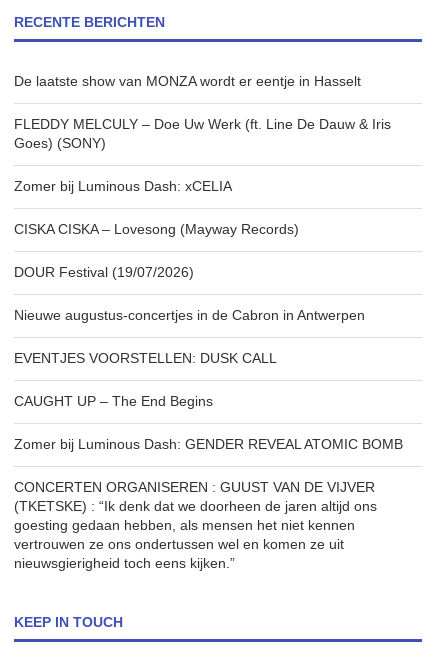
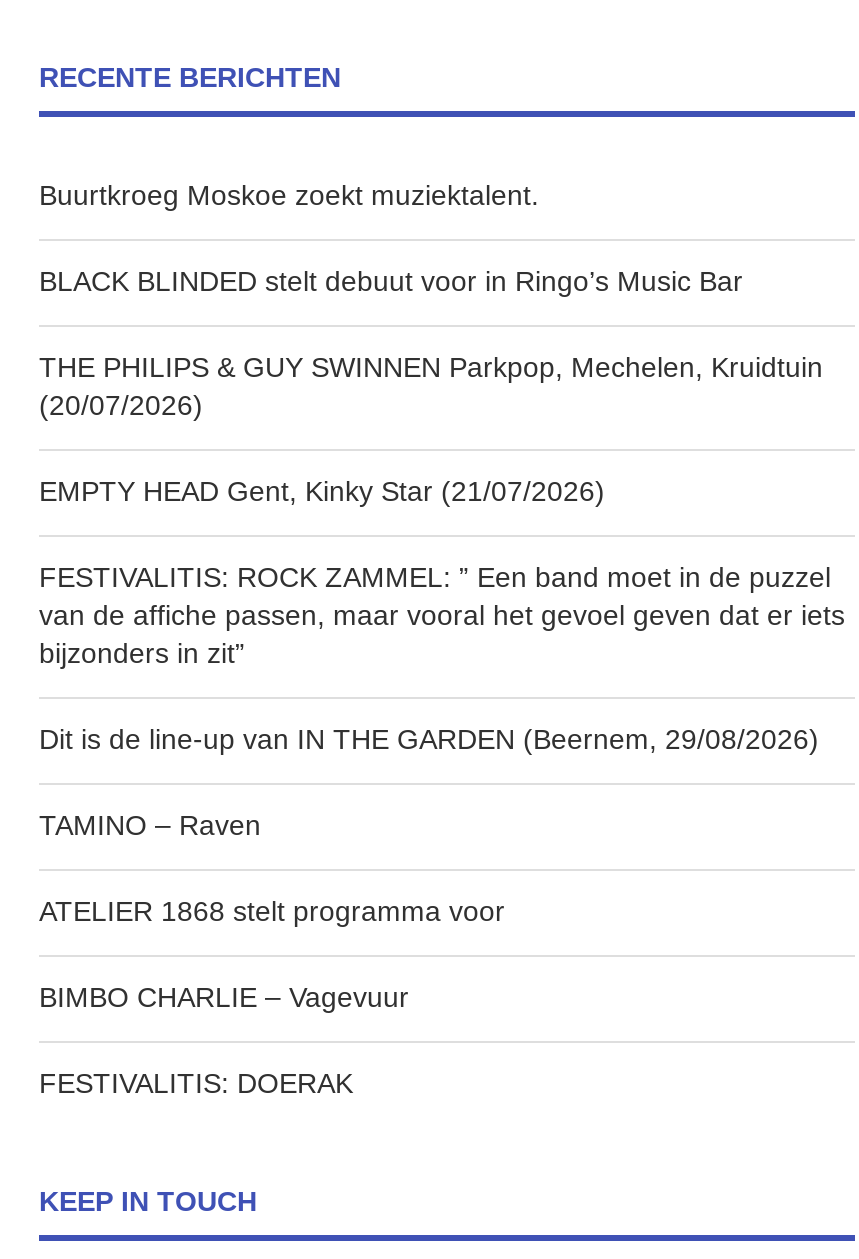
- De laatste show van MONZA wordt er eentje in Hasselt
+ Buurtkroeg Moskoe zoekt muziektalent.

- FLEDDY MELCULY – Doe Uw Werk (ft. Line De Dauw & Iris
- Goes) (SONY)
+ BLACK BLINDED stelt debuut voor in Ringo’s Music Bar

- Zomer bij Luminous Dash: xCELIA
+ THE PHILIPS & GUY SWINNEN Parkpop, Mechelen, Kruidtuin
+ (20/07/2026)

- CISKA CISKA – Lovesong (Mayway Records)
+ EMPTY HEAD Gent, Kinky Star (21/07/2026)

- DOUR Festival (19/07/2026)
+ FESTIVALITIS: ROCK ZAMMEL: ” Een band moet in de puzzel
+ van de affiche passen, maar vooral het gevoel geven dat er iets
+ bijzonders in zit”

- Nieuwe augustus-concertjes in de Cabron in Antwerpen
+ Dit is de line-up van IN THE GARDEN (Beernem, 29/08/2026)

- EVENTJES VOORSTELLEN: DUSK CALL
+ TAMINO – Raven

- CAUGHT UP – The End Begins
+ ATELIER 1868 stelt programma voor

- Zomer bij Luminous Dash: GENDER REVEAL ATOMIC BOMB
+ BIMBO CHARLIE – Vagevuur

- CONCERTEN ORGANISEREN : GUUST VAN DE VIJVER
- (TKETSKE) : “Ik denk dat we doorheen de jaren altijd ons
- goesting gedaan hebben, als mensen het niet kennen
- vertrouwen ze ons ondertussen wel en komen ze uit
- nieuwsgierigheid toch eens kijken.”
+ FESTIVALITIS: DOERAK
